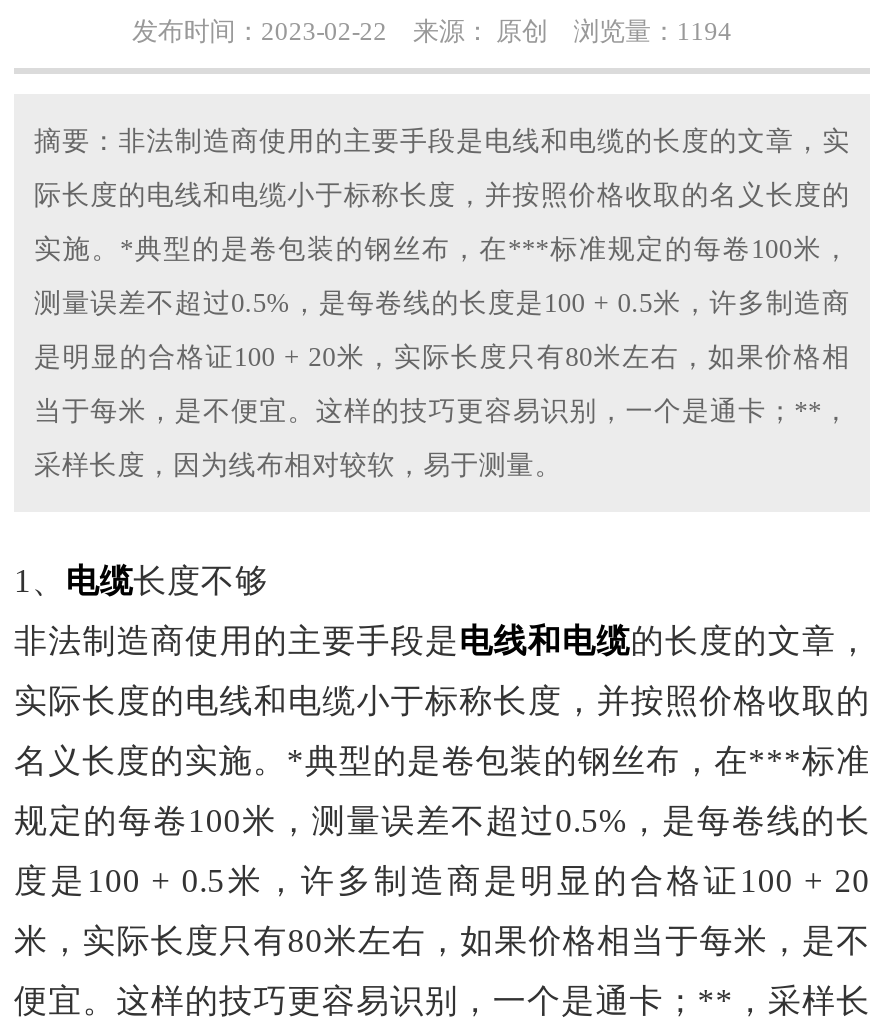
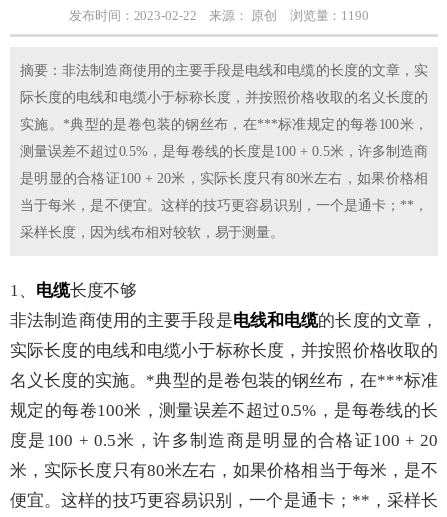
- 发布时间：2023-02-22 来源： 原创 浏览量：1194
+ 发布时间：2023-02-22 来源： 原创 浏览量：1190
